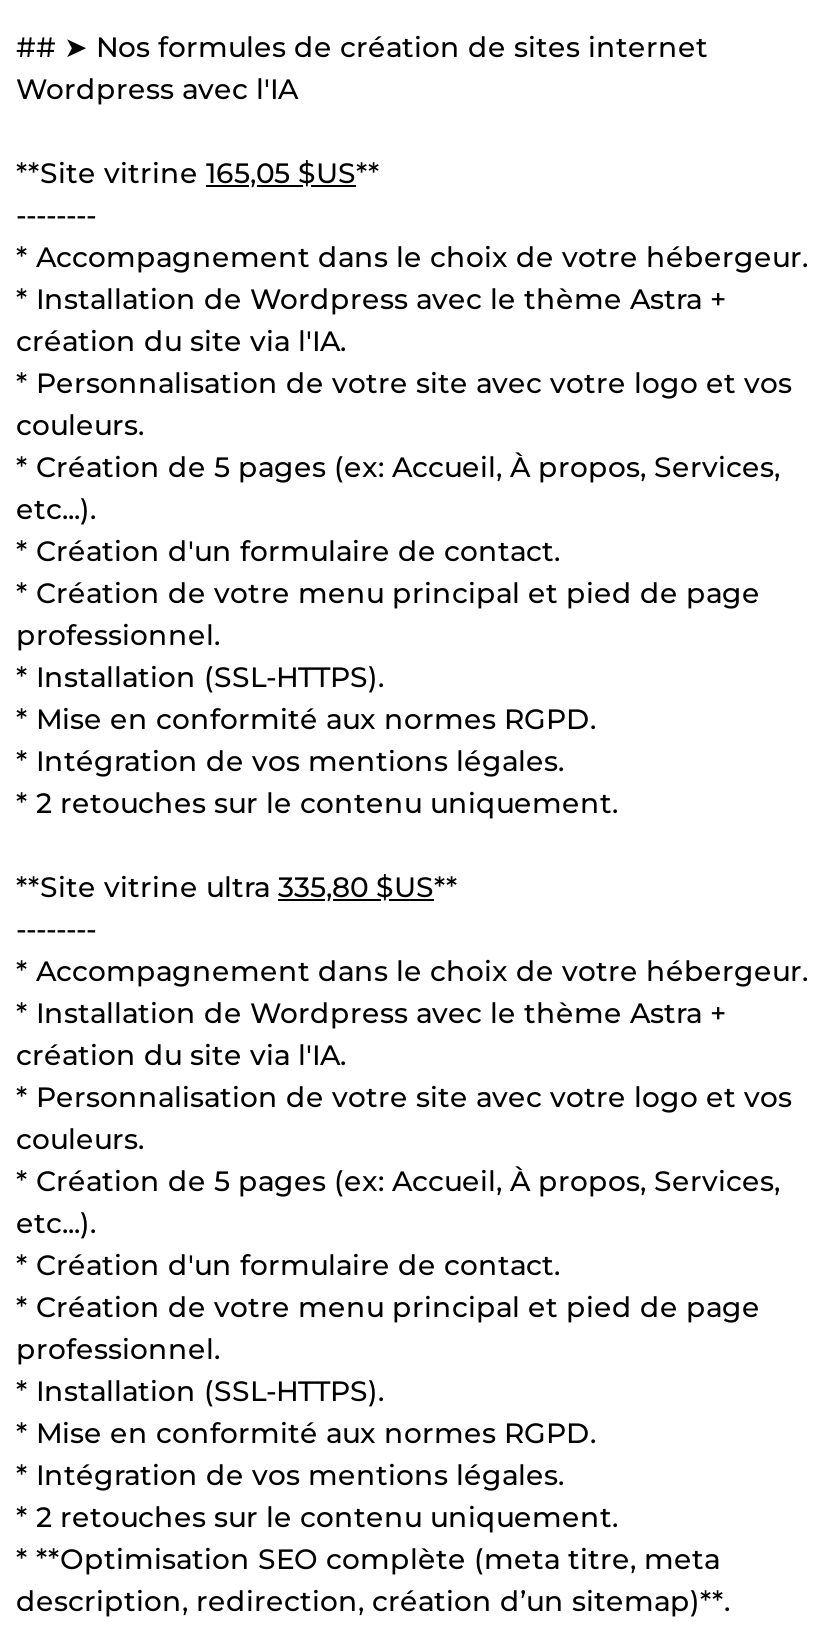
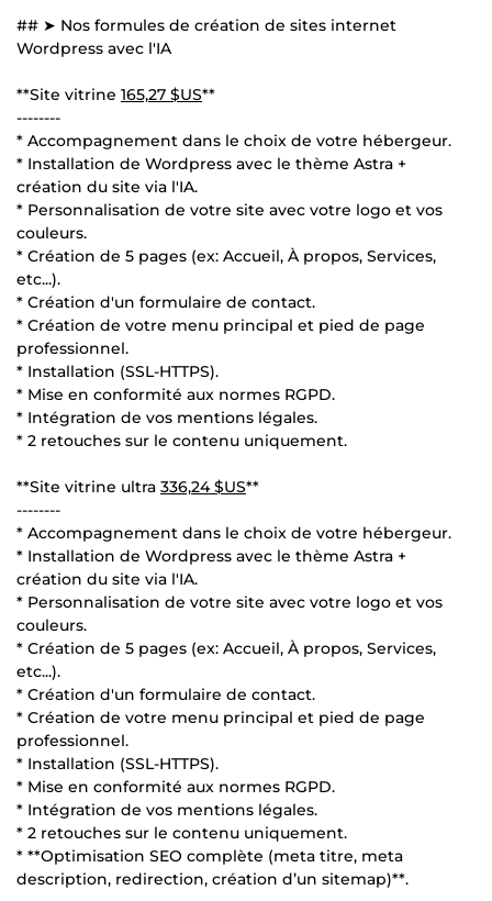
- **Site vitrine 165,05 $US**
+ **Site vitrine 165,27 $US**

- **Site vitrine ultra 335,80 $US**
+ **Site vitrine ultra 336,24 $US**
